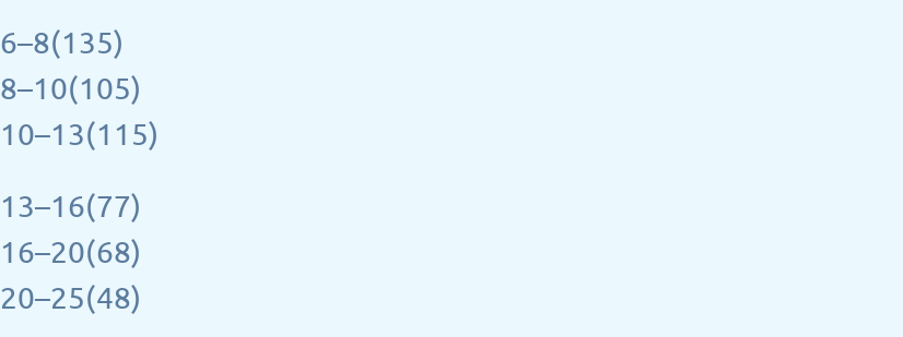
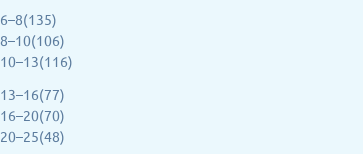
- 8–10(105)
+ 8–10(106)

- 10–13(115)
+ 10–13(116)

- 16–20(68)
+ 16–20(70)
